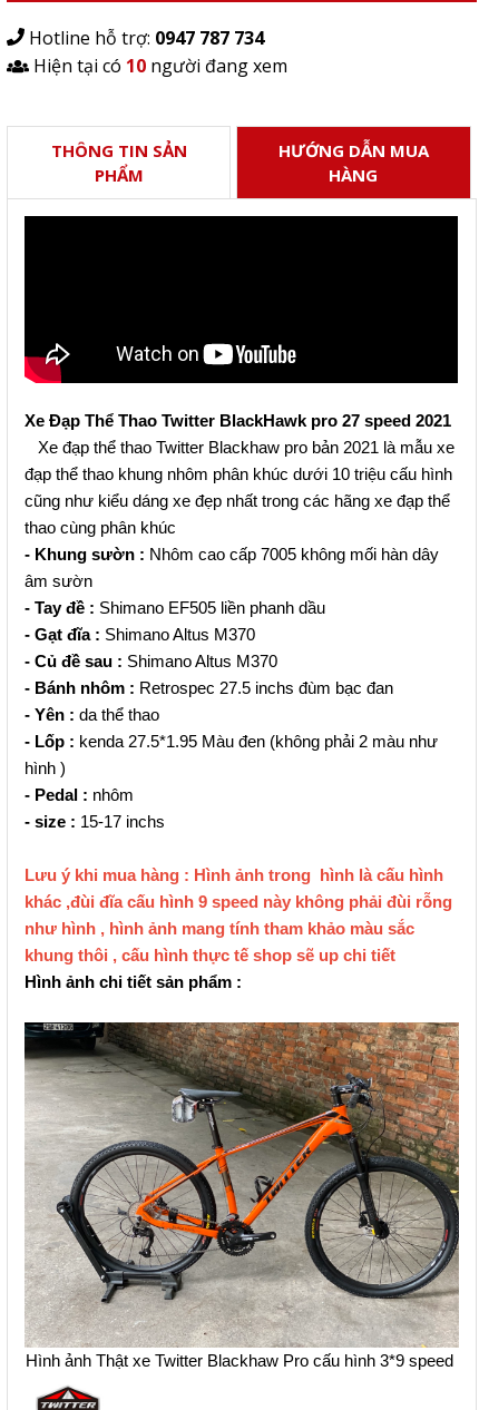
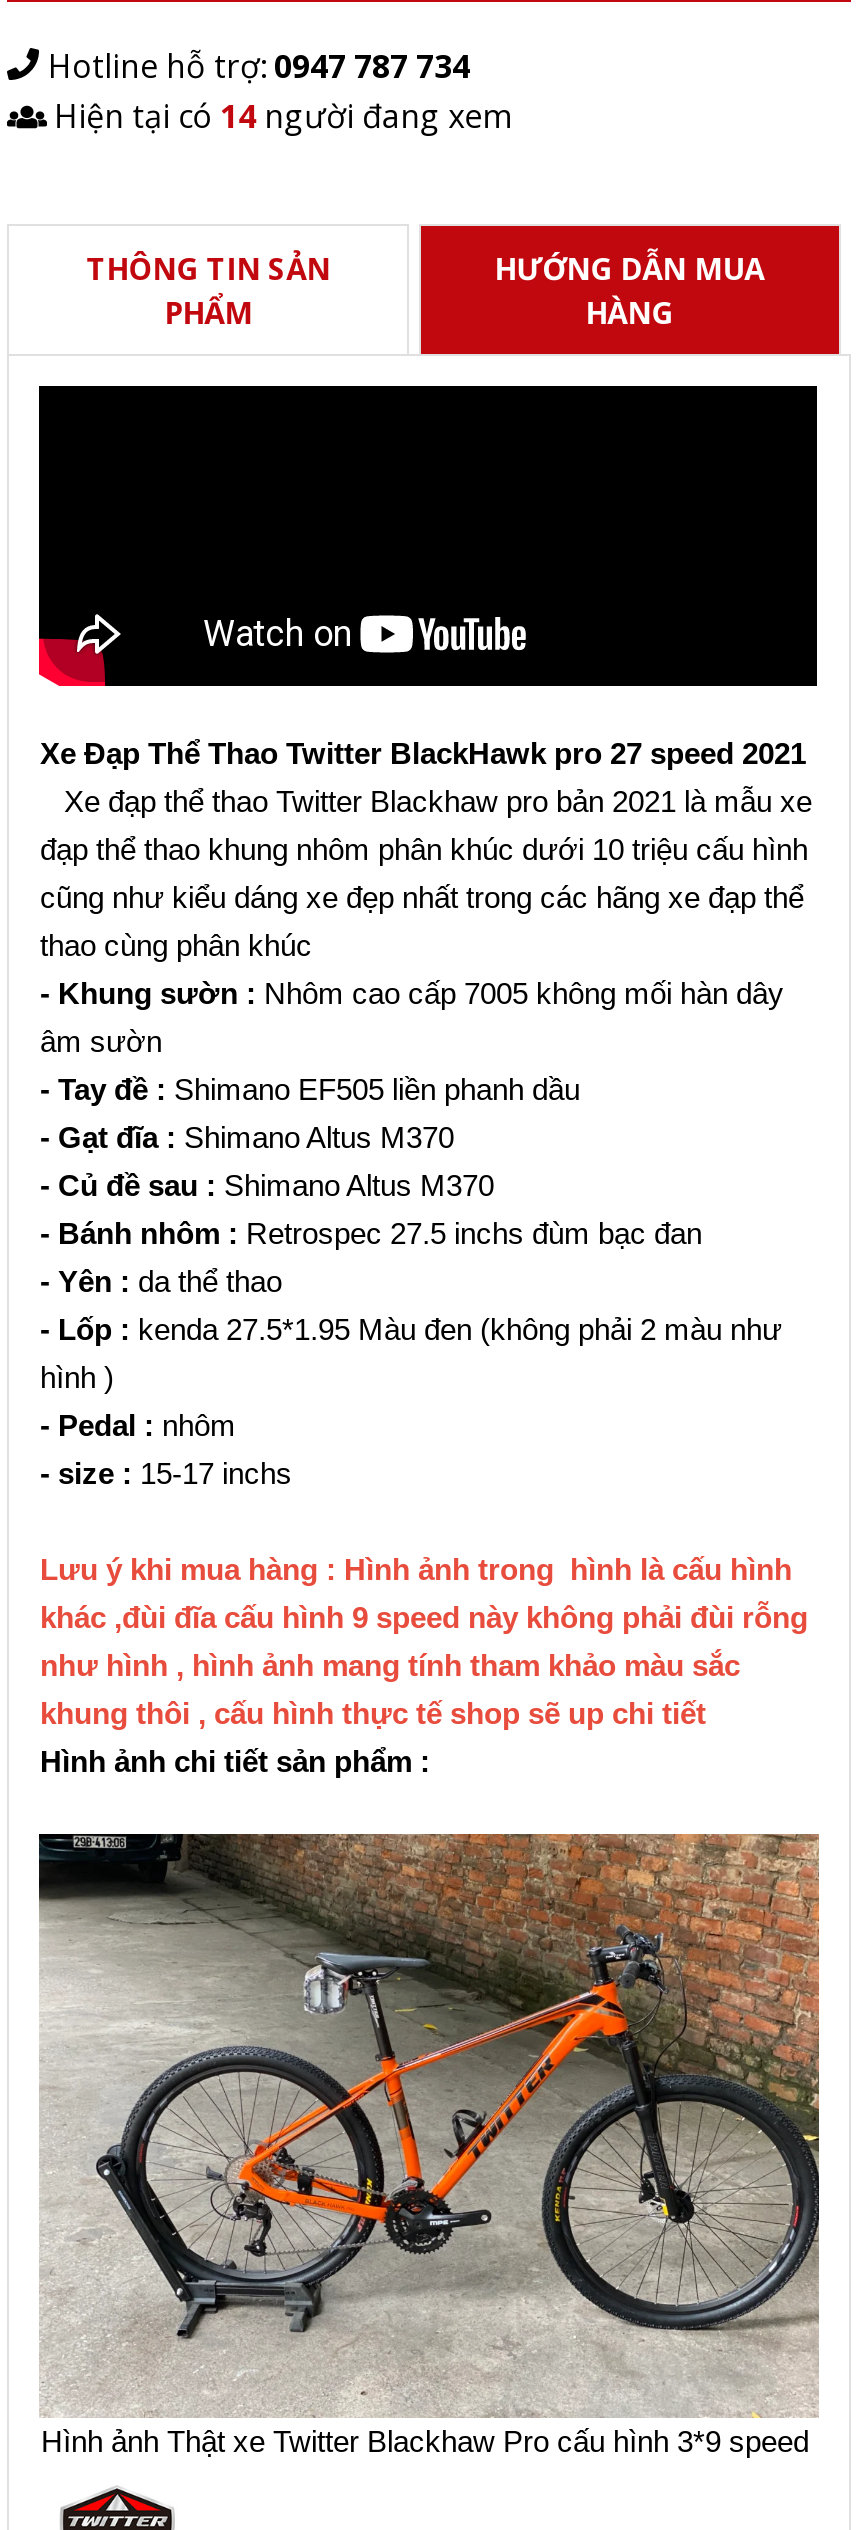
- Hiện tại có 10 người đang xem
+ Hiện tại có 14 người đang xem
